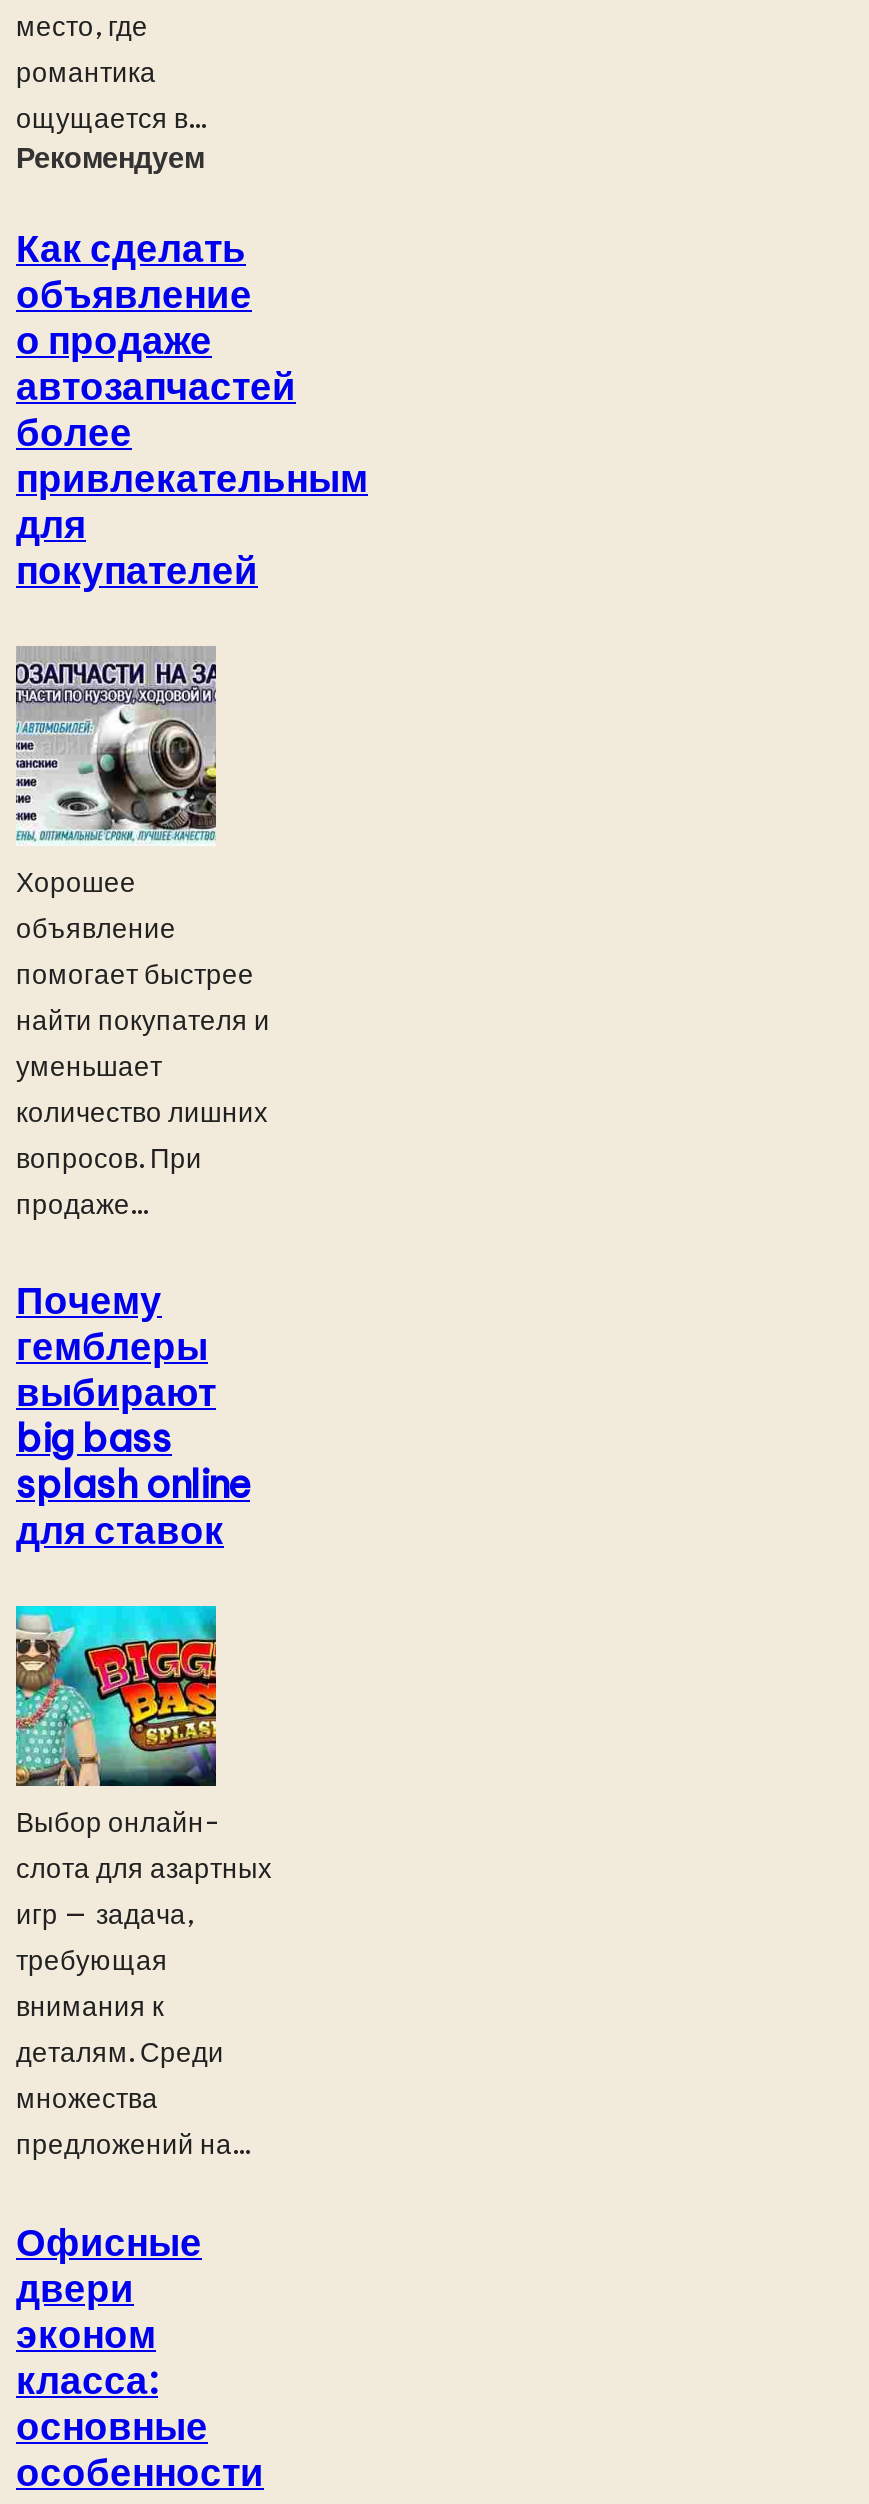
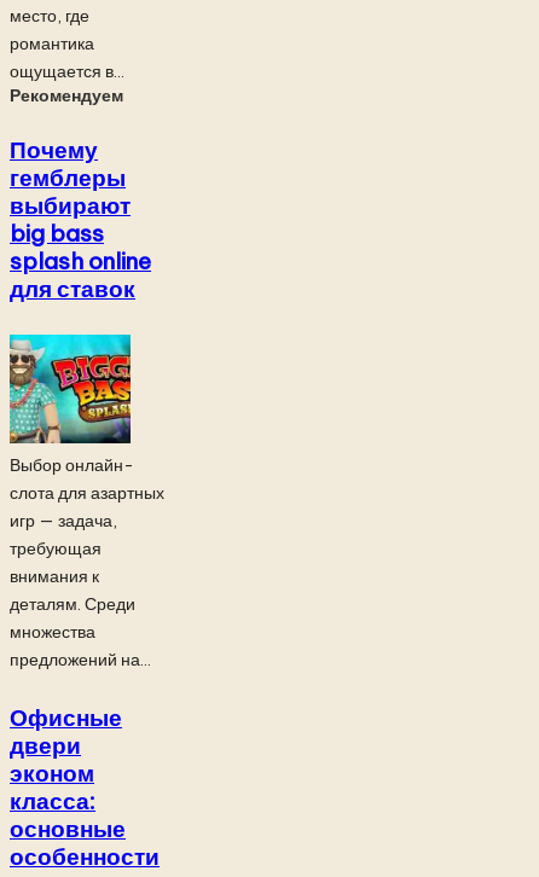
- Как сделать
- объявление
- о продаже
- автозапчастей
- более
- привлекательным
- для
- покупателей

- [image]
- Хорошее
- объявление
- помогает быстрее
- найти покупателя и
- уменьшает
- количество лишних
- вопросов. При
- продаже...
